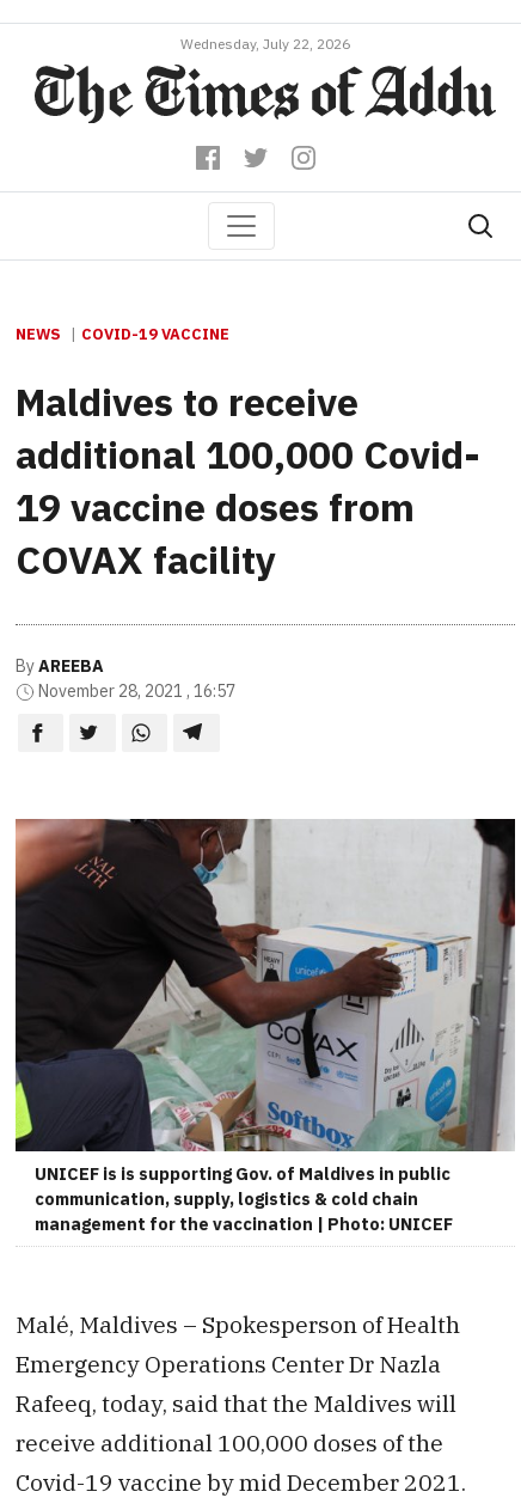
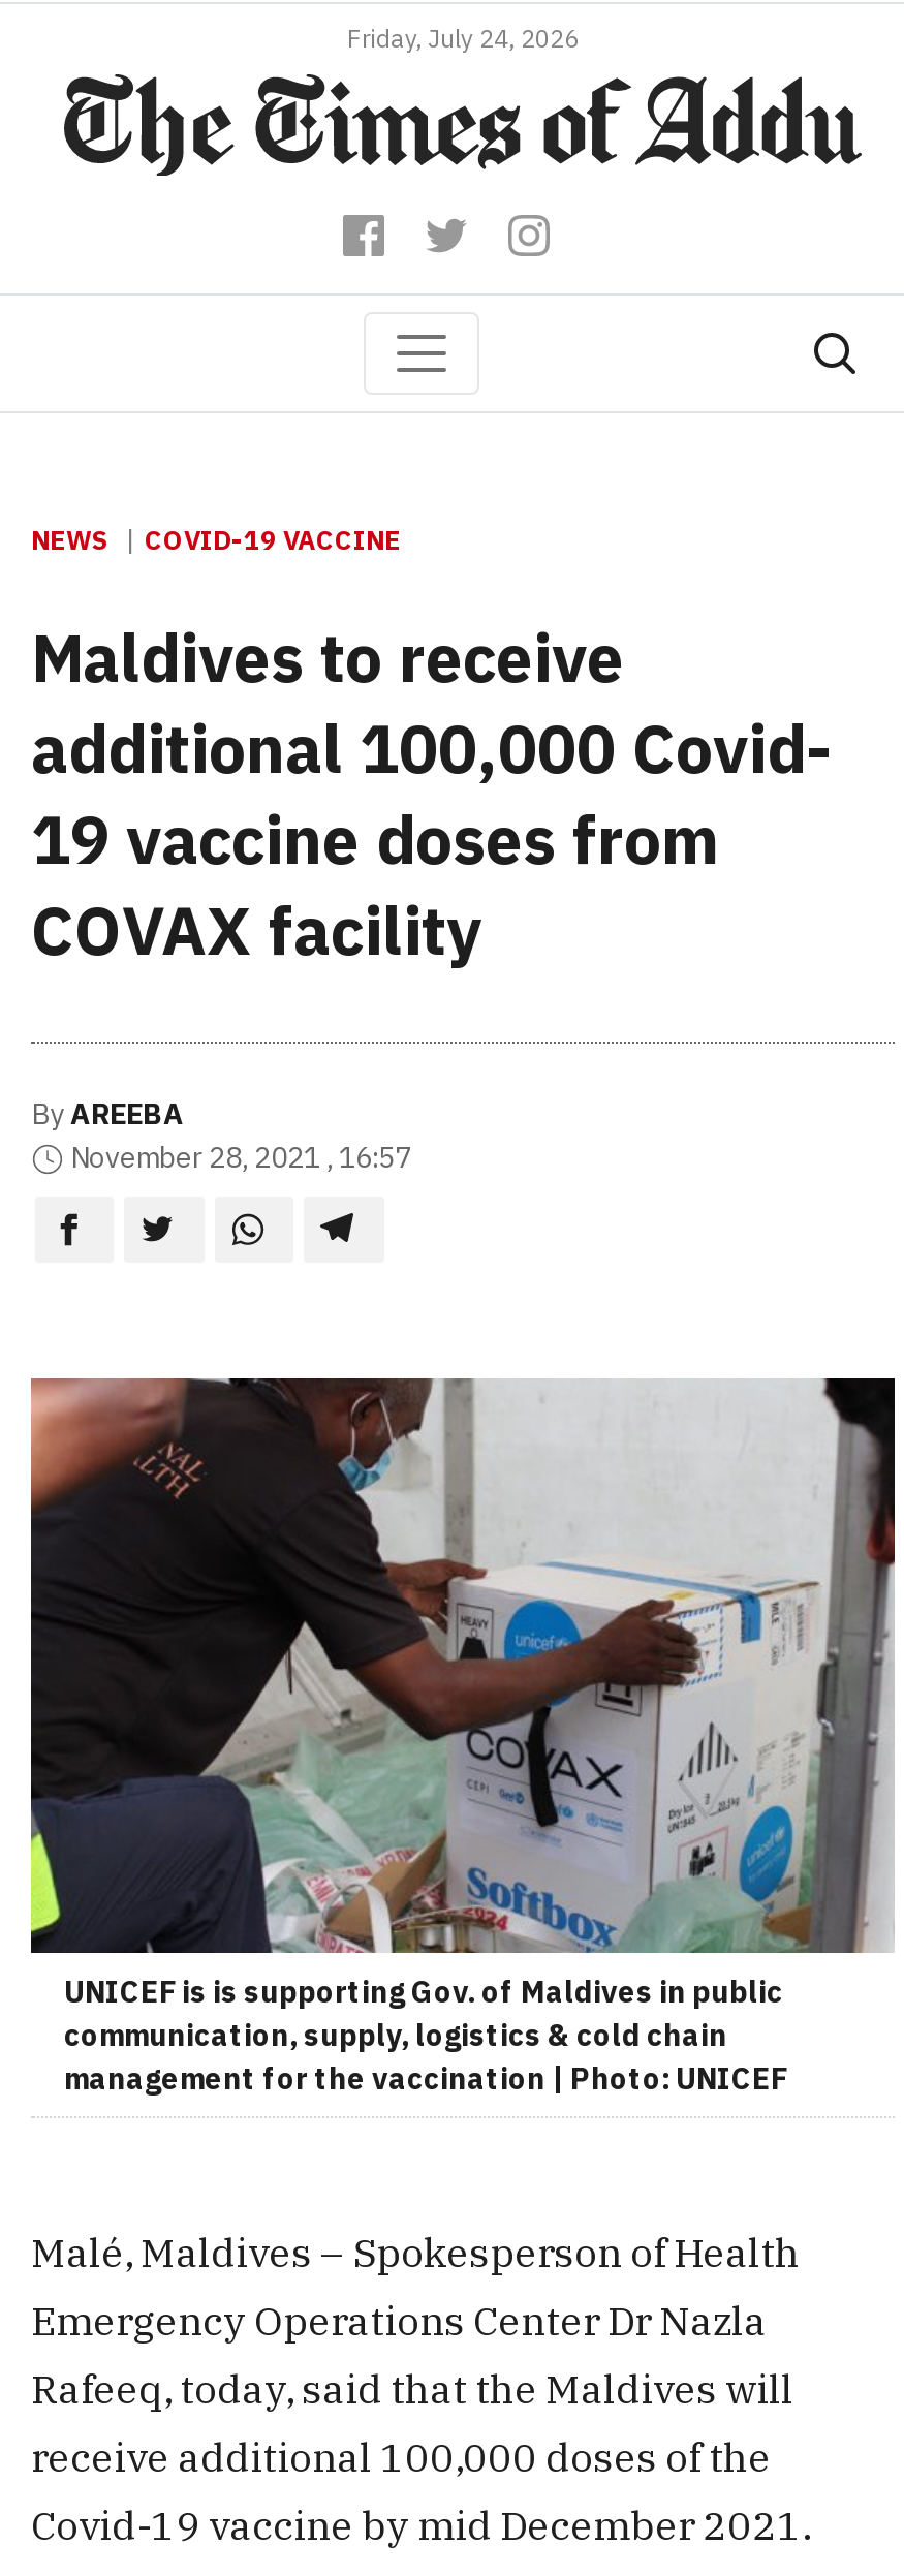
- Wednesday, July 22, 2026
+ Friday, July 24, 2026
